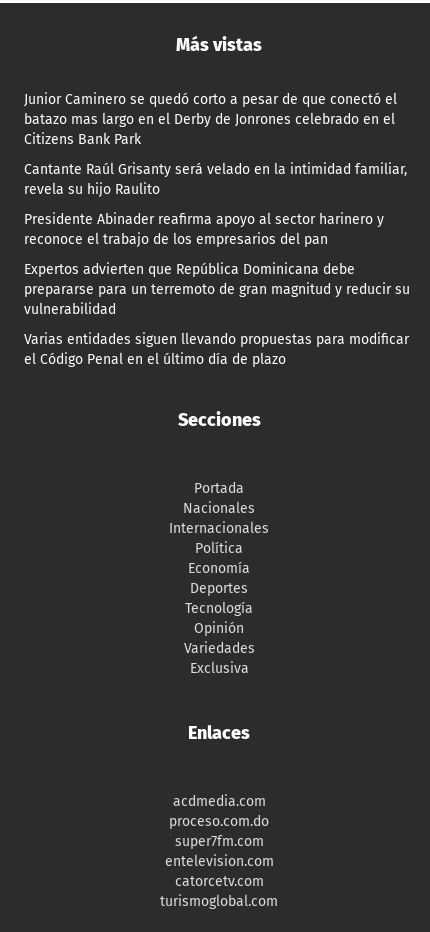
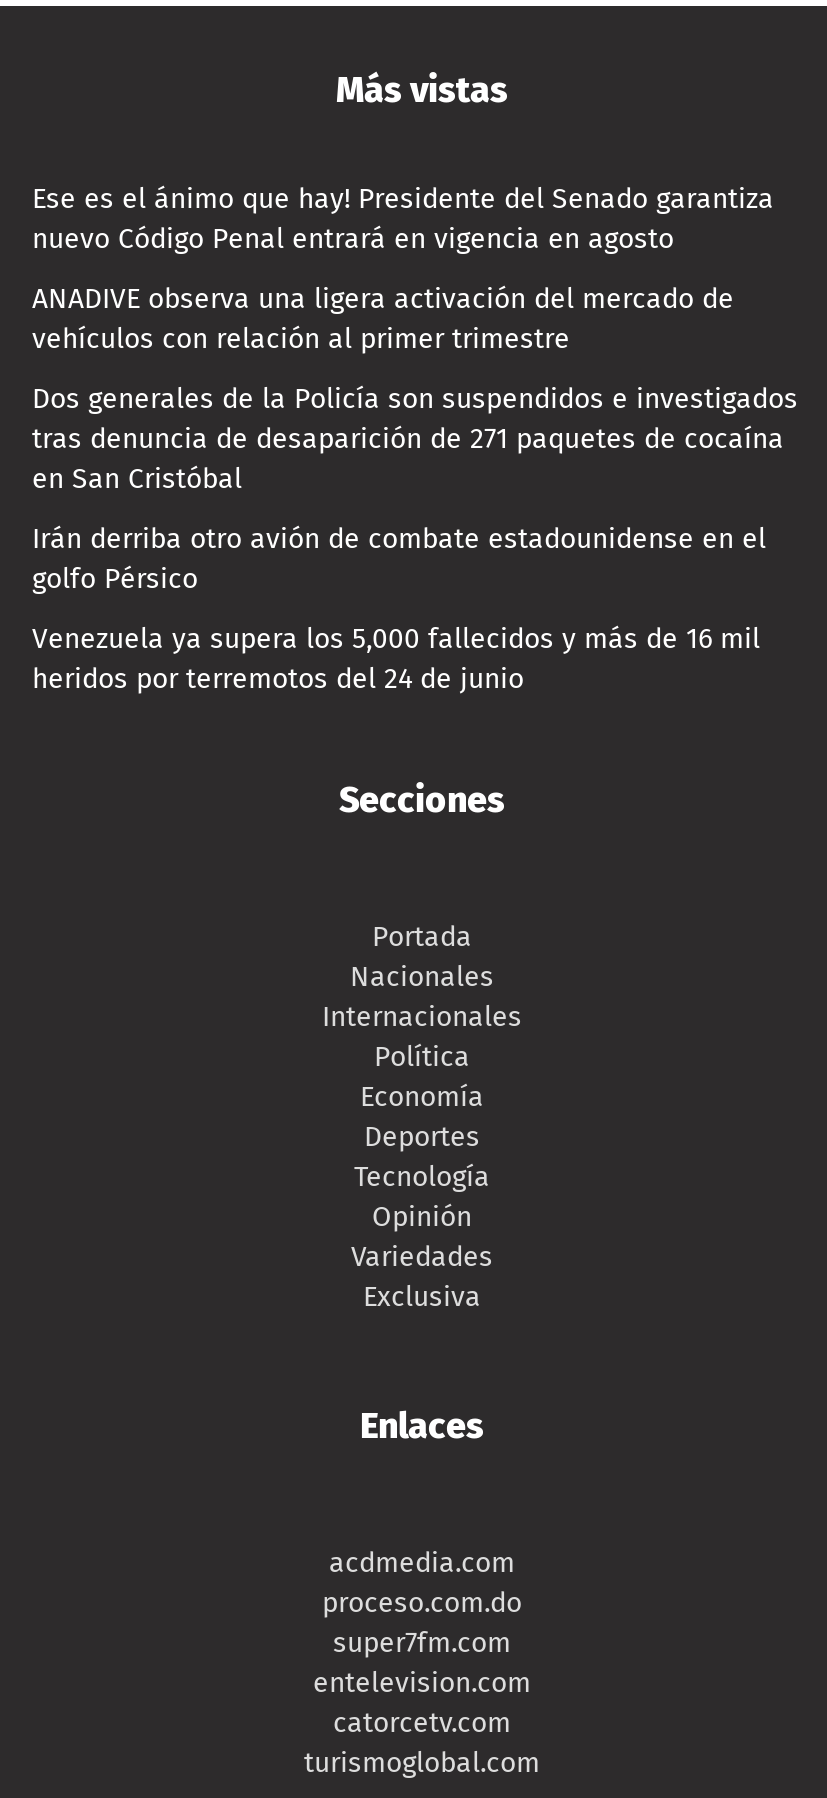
- Junior Caminero se quedó corto a pesar de que conectó el
- batazo mas largo en el Derby de Jonrones celebrado en el
- Citizens Bank Park
+ Ese es el ánimo que hay! Presidente del Senado garantiza
+ nuevo Código Penal entrará en vigencia en agosto

- Cantante Raúl Grisanty será velado en la intimidad familiar,
- revela su hijo Raulito
+ ANADIVE observa una ligera activación del mercado de
+ vehículos con relación al primer trimestre

- Presidente Abinader reafirma apoyo al sector harinero y
- reconoce el trabajo de los empresarios del pan
+ Dos generales de la Policía son suspendidos e investigados
+ tras denuncia de desaparición de 271 paquetes de cocaína
+ en San Cristóbal

- Expertos advierten que República Dominicana debe
- prepararse para un terremoto de gran magnitud y reducir su
- vulnerabilidad
+ Irán derriba otro avión de combate estadounidense en el
+ golfo Pérsico

- Varias entidades siguen llevando propuestas para modificar
- el Código Penal en el último día de plazo
+ Venezuela ya supera los 5,000 fallecidos y más de 16 mil
+ heridos por terremotos del 24 de junio
